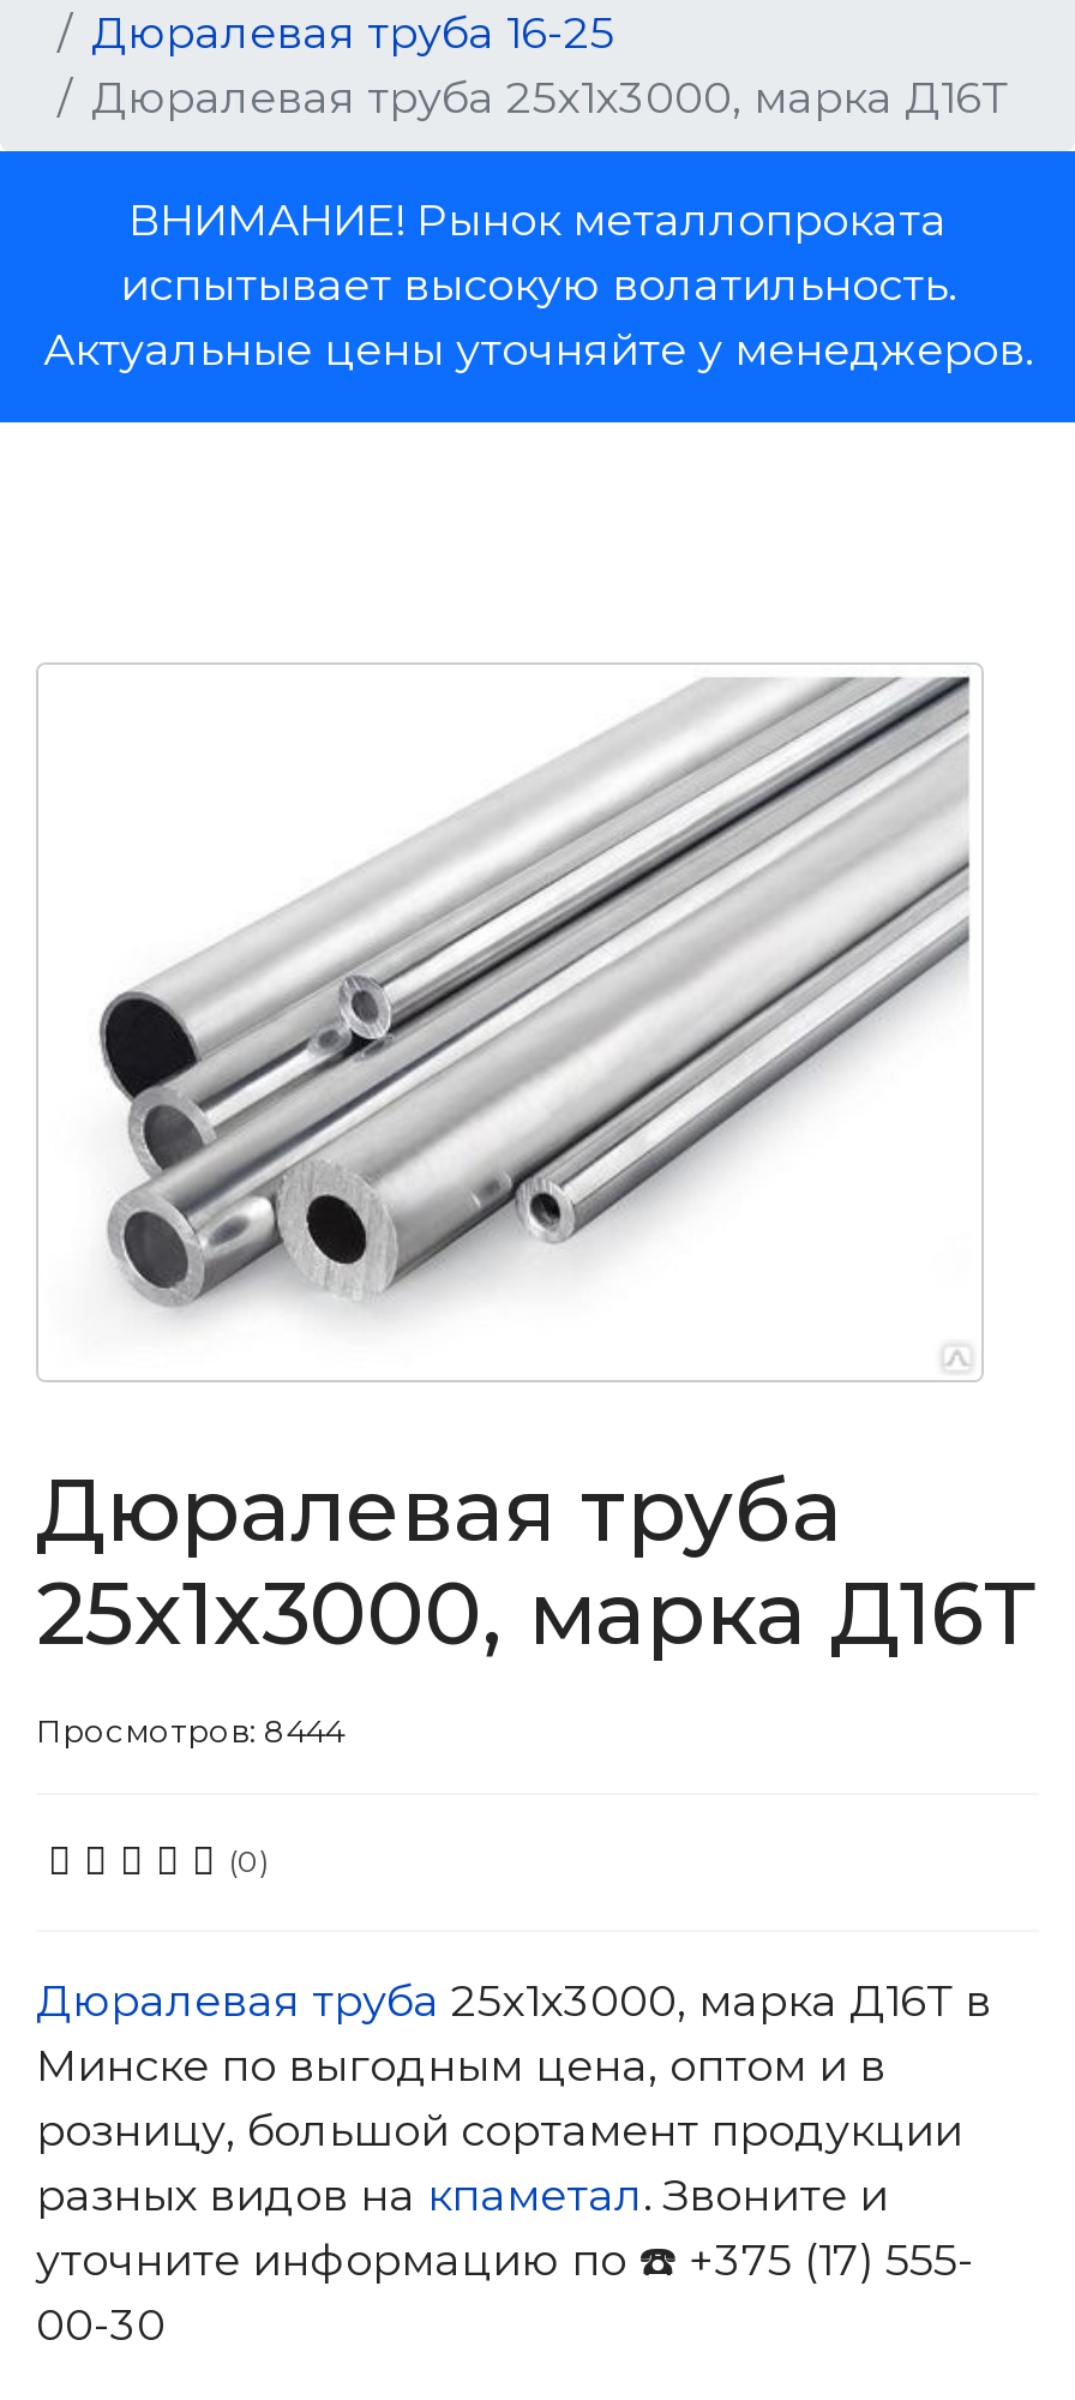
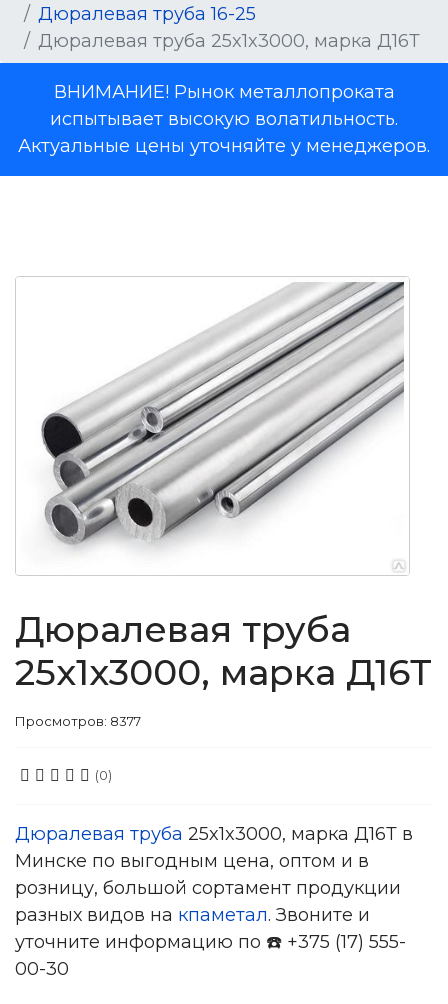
- Просмотров: 8444
+ Просмотров: 8377
